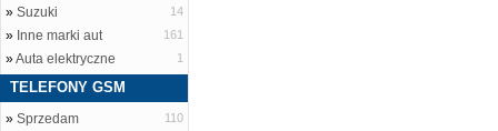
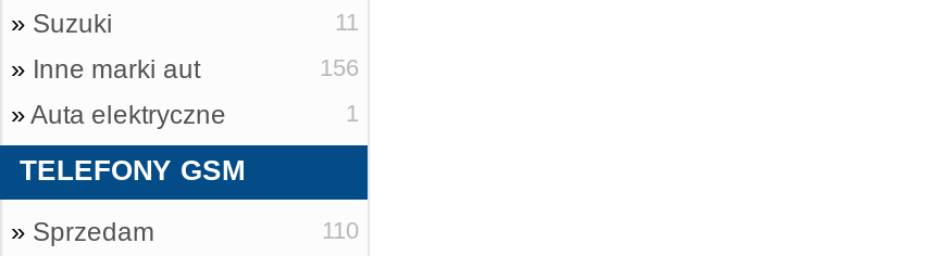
- 14
+ 11

- 161
+ 156
